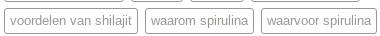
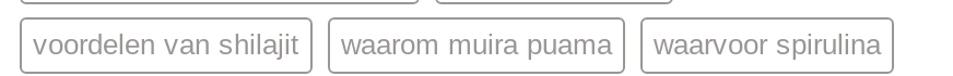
- waarom spirulina
+ waarom muira puama
